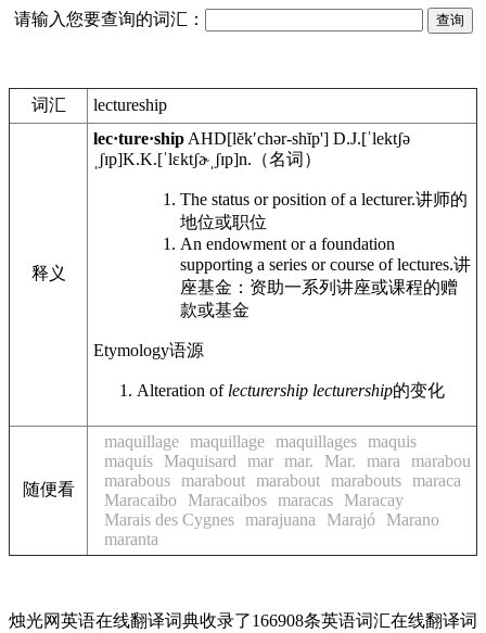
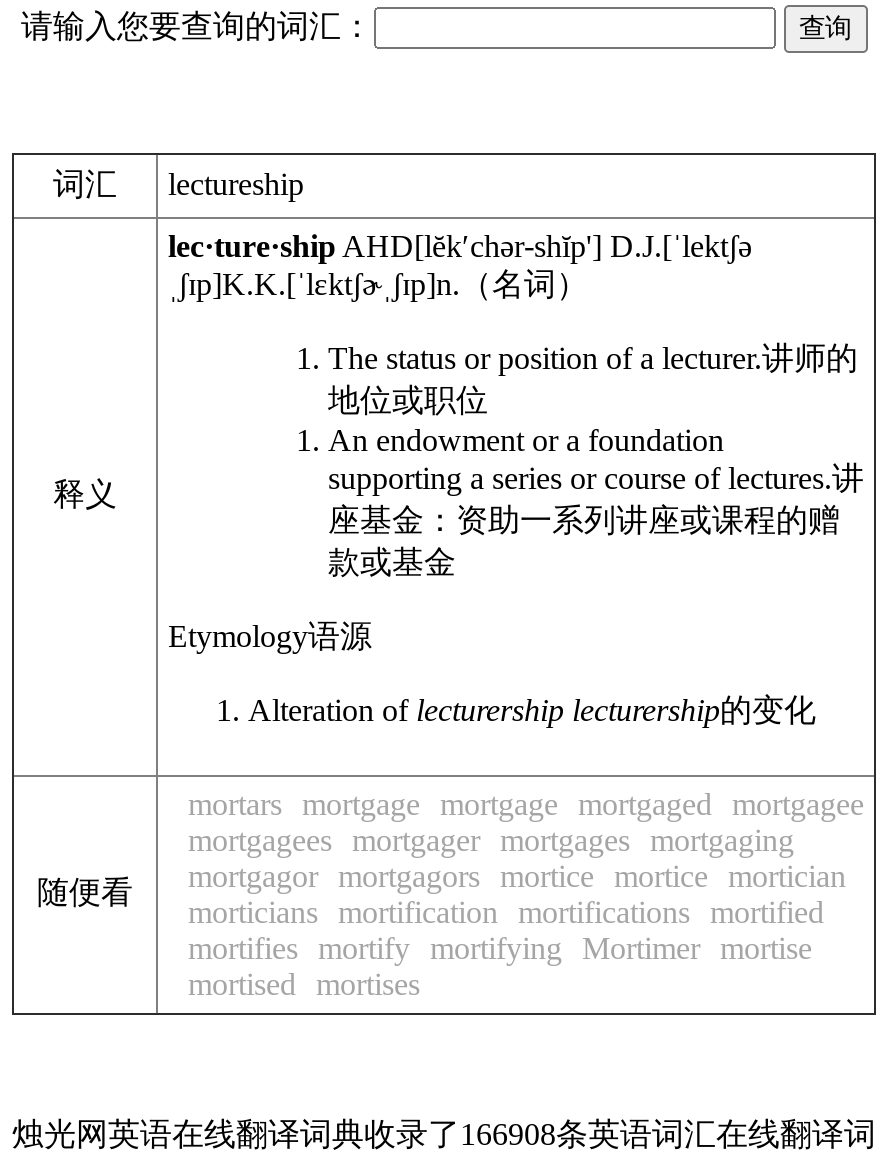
- maquillage maquillage maquillages maquis
- maquis Maquisard mar mar. Mar. mara marabou
- marabous marabout marabout marabouts maraca
- Maracaibo Maracaibos maracas Maracay
- Marais des Cygnes marajuana Marajó Marano
- maranta
+ mortars mortgage mortgage mortgaged mortgagee
+ mortgagees mortgager mortgages mortgaging
+ mortgagor mortgagors mortice mortice mortician
+ morticians mortification mortifications mortified
+ mortifies mortify mortifying Mortimer mortise
+ mortised mortises
